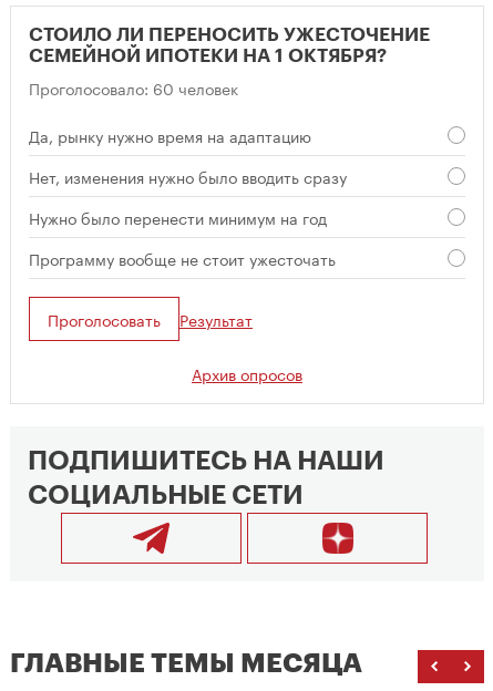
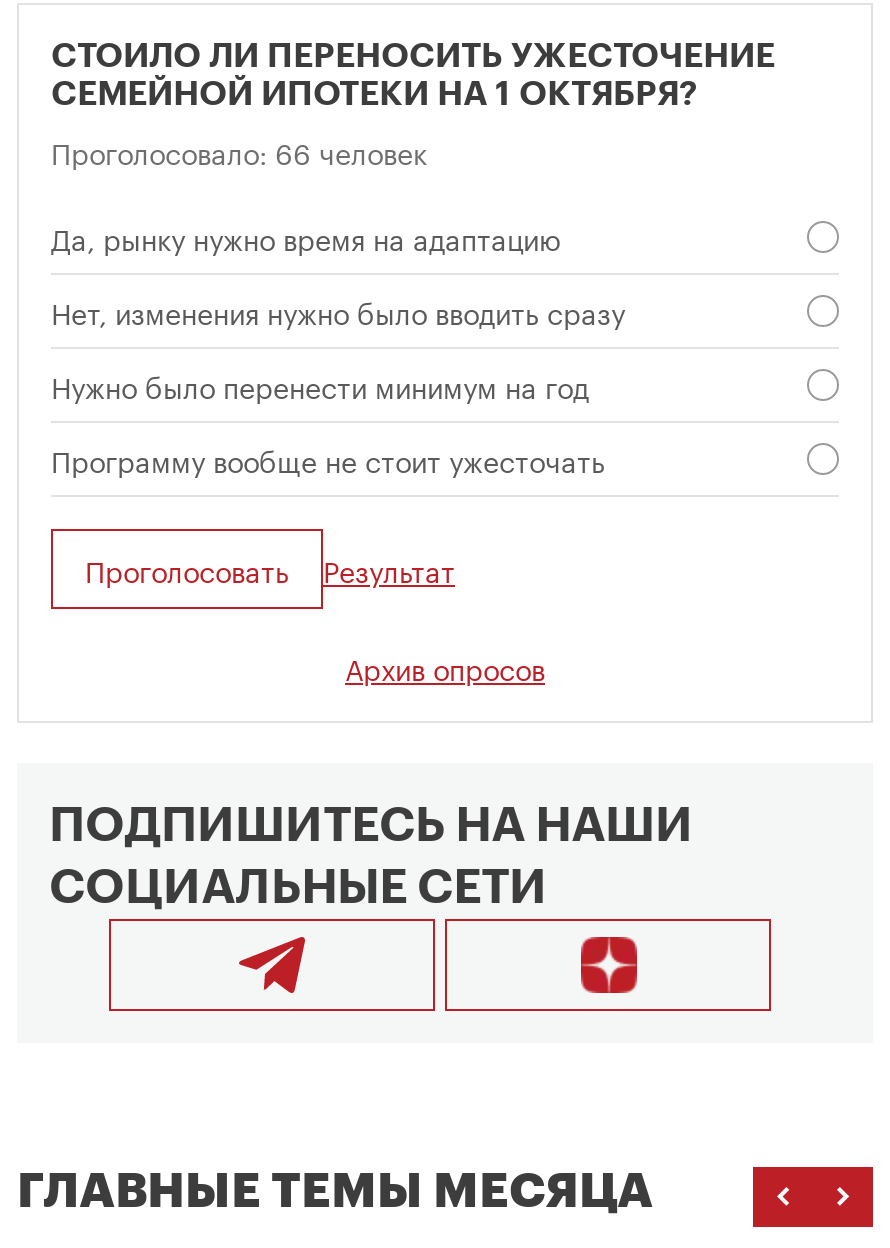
- Проголосовало: 60 человек
+ Проголосовало: 66 человек
